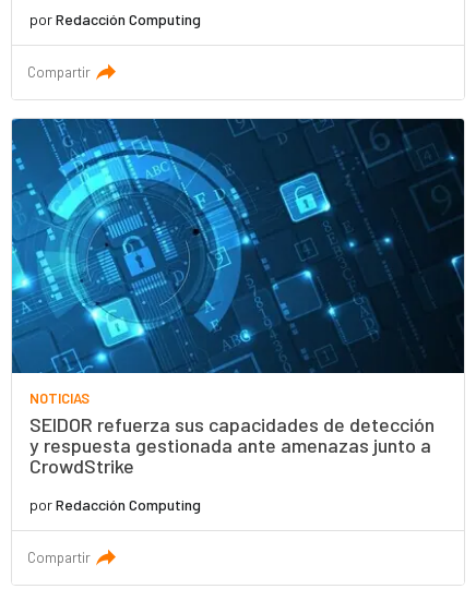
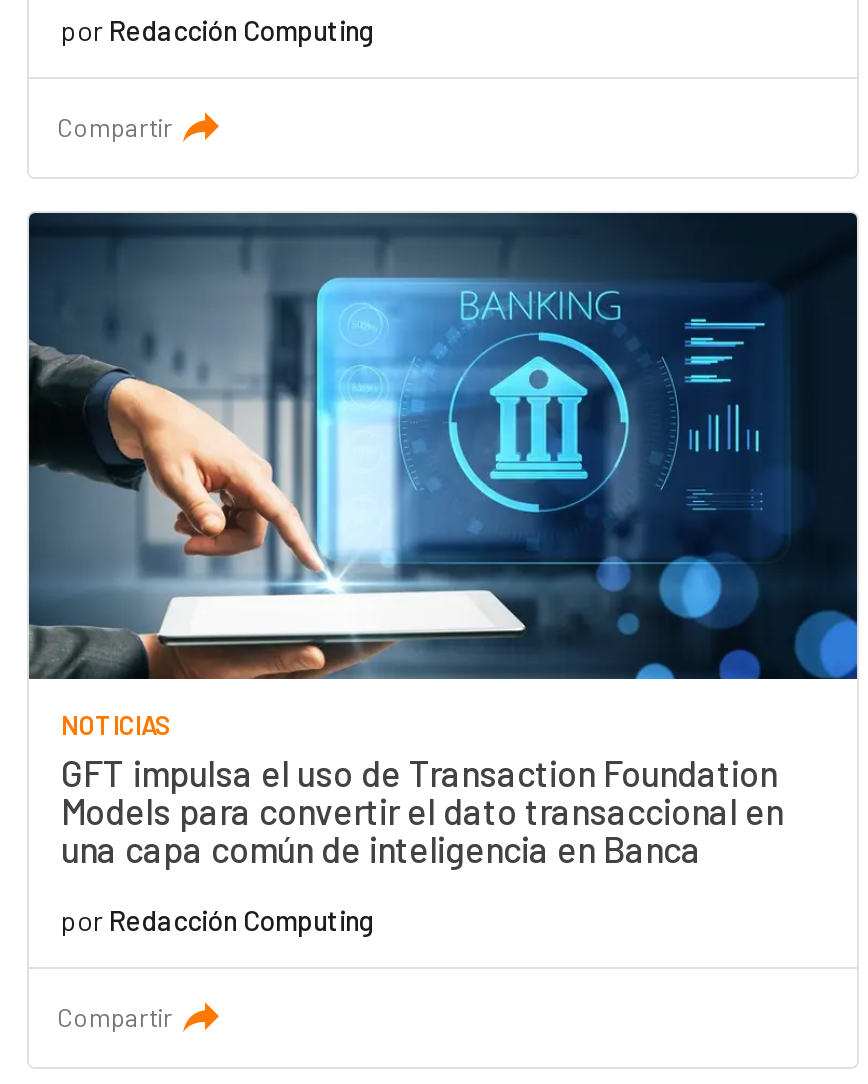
- [image]
- SEIDOR refuerza sus capacidades de detección
- y respuesta gestionada ante amenazas junto a
- CrowdStrike
+ [image]
+ GFT impulsa el uso de Transaction Foundation
+ Models para convertir el dato transaccional en
+ una capa común de inteligencia en Banca
